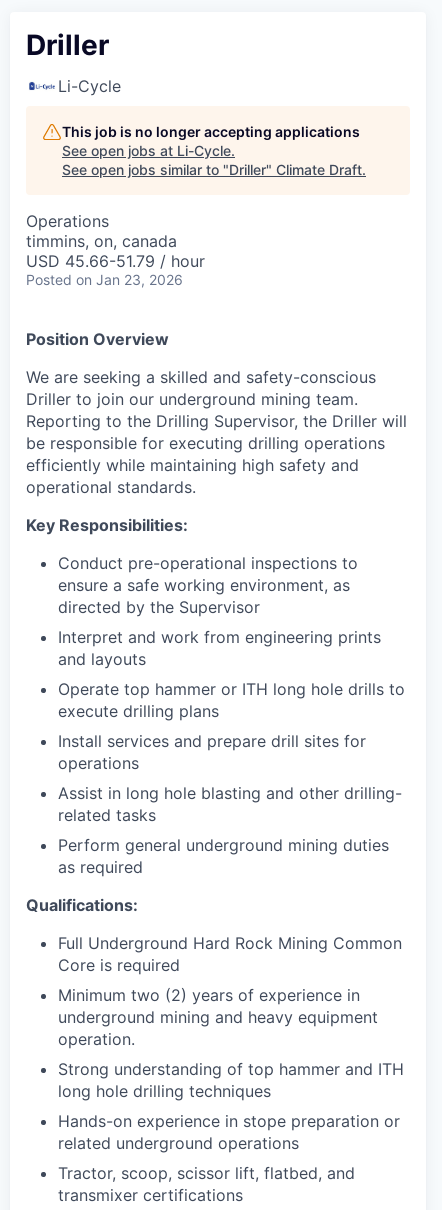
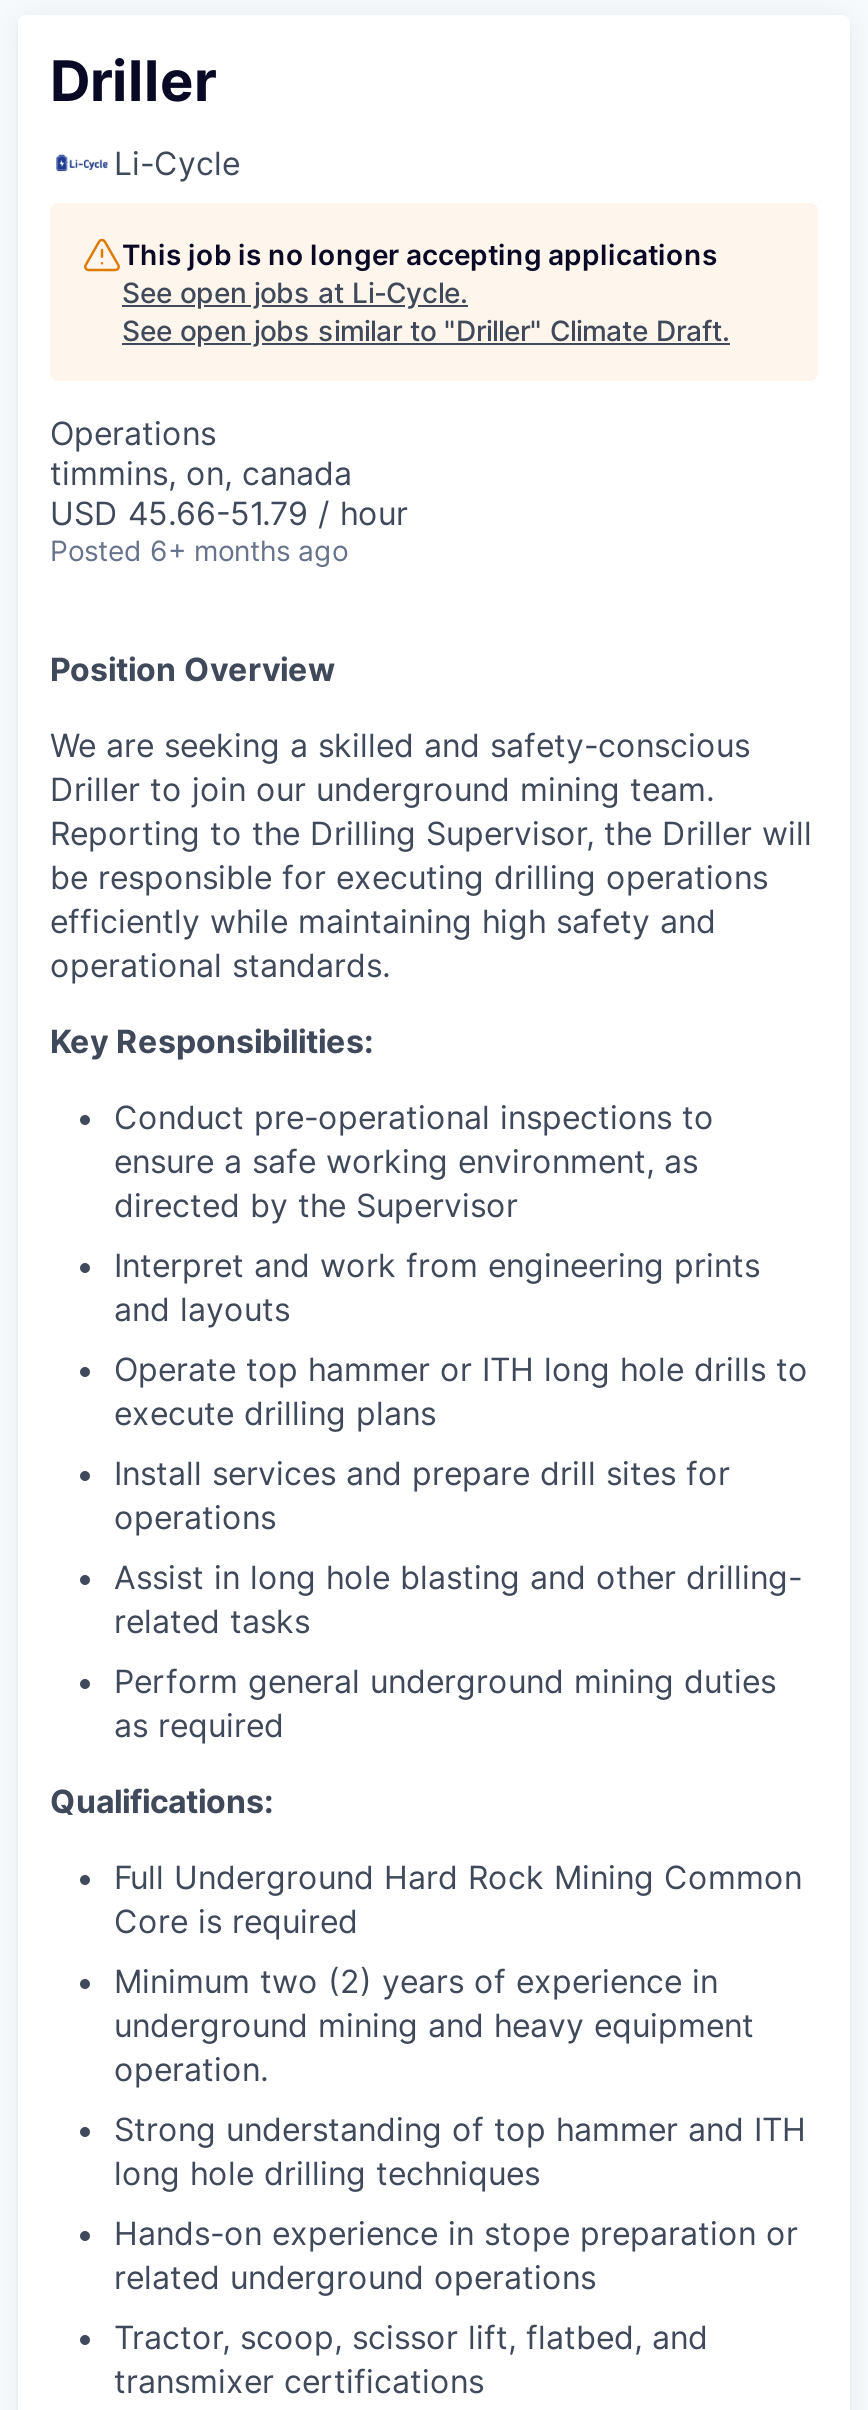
- Posted on Jan 23, 2026
+ Posted 6+ months ago
